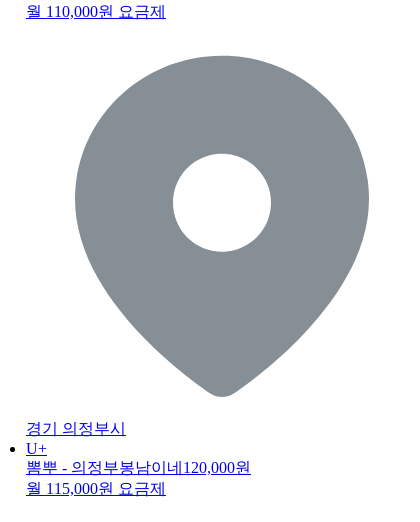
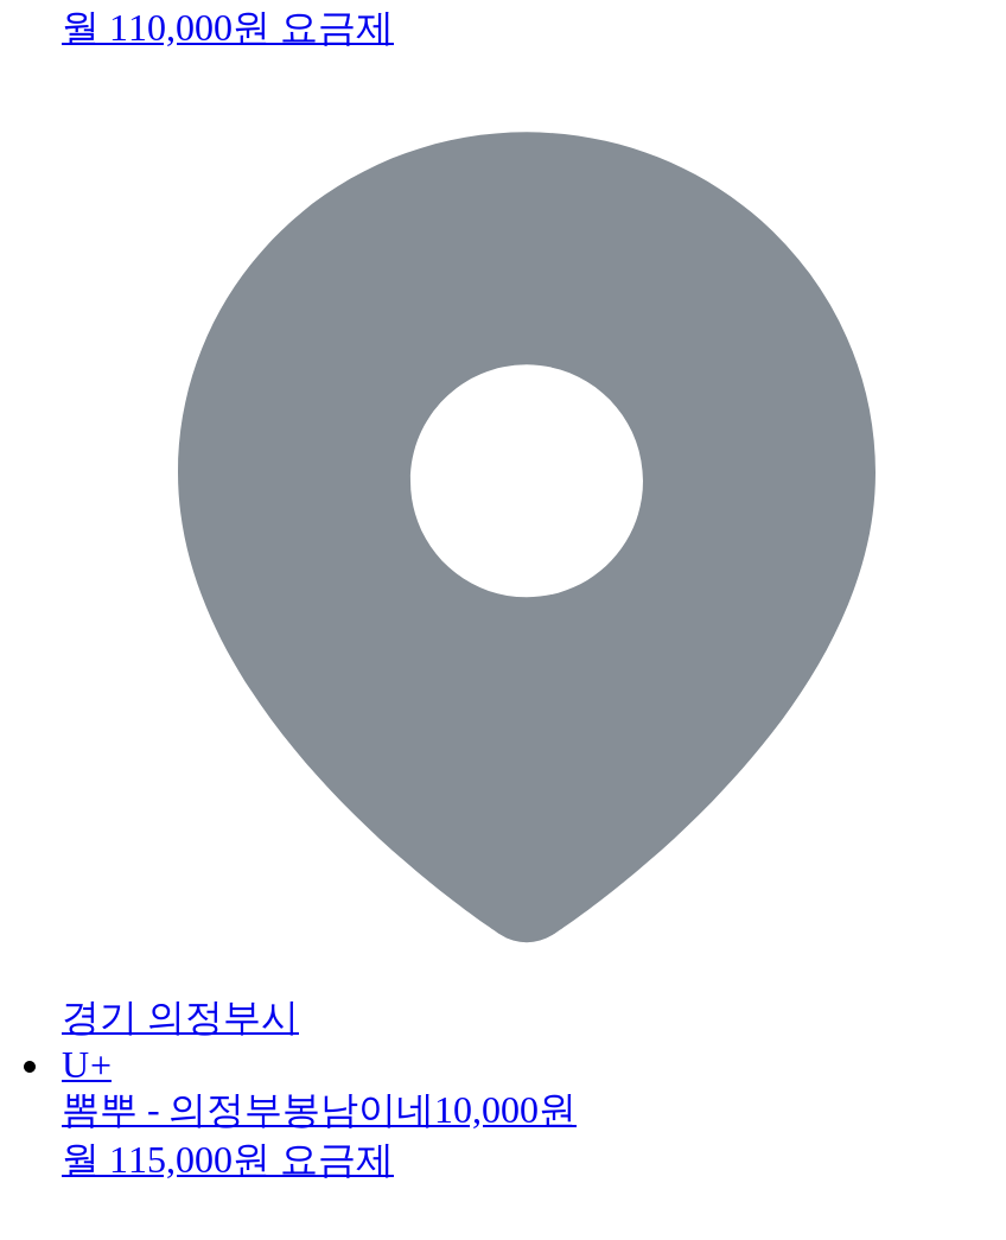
- 뽐뿌 - 의정부봉남이네 120,000원
+ 뽐뿌 - 의정부봉남이네 10,000원
